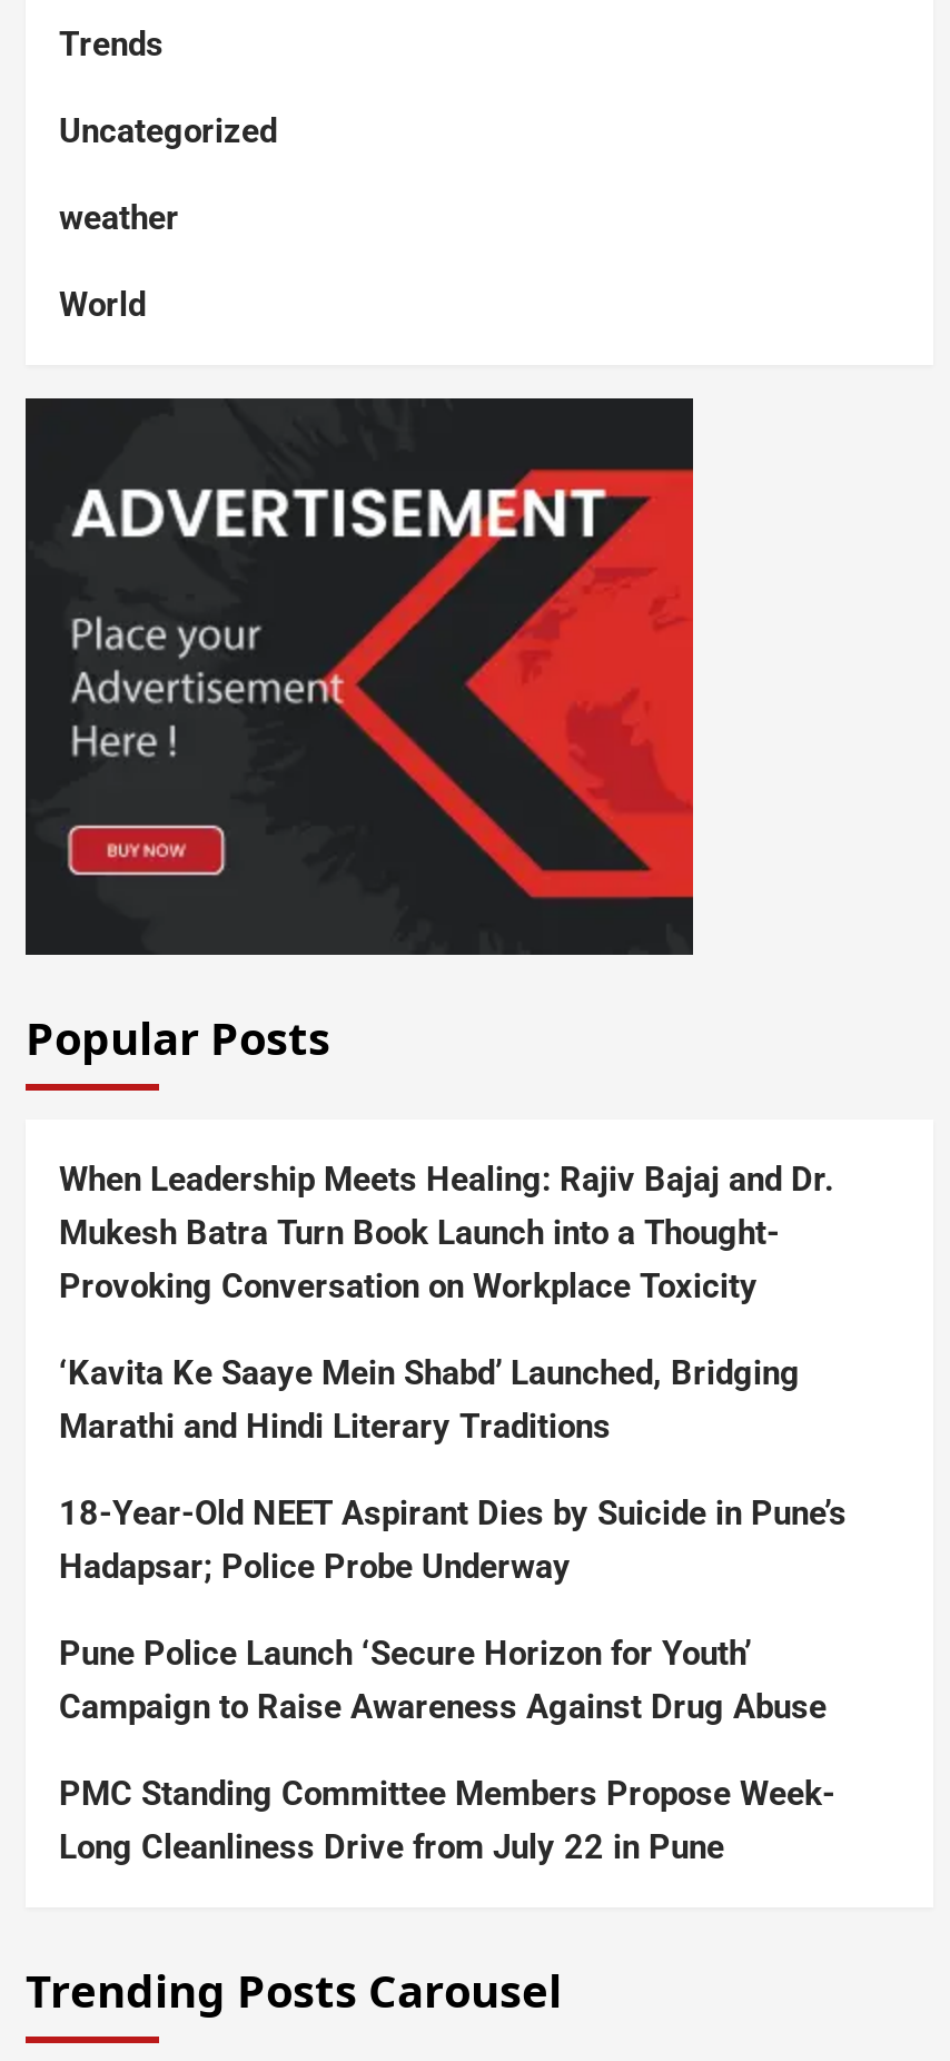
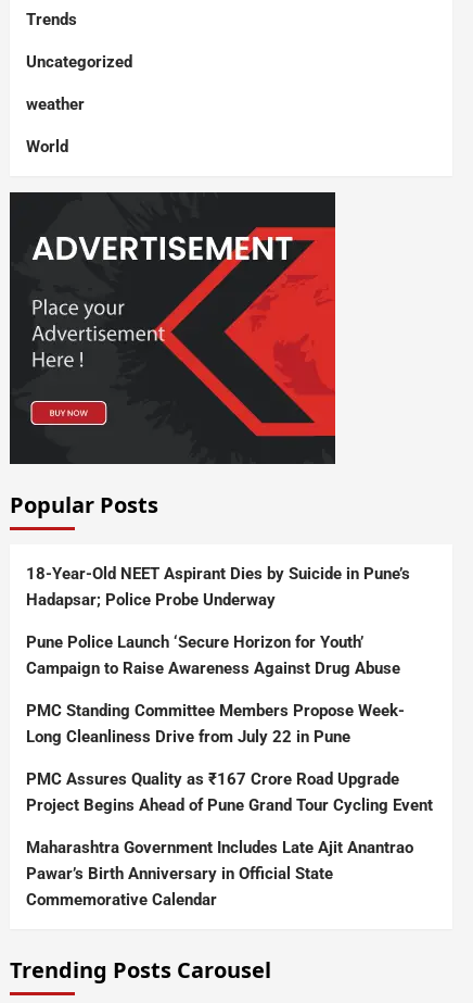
- When Leadership Meets Healing: Rajiv Bajaj and Dr.
- Mukesh Batra Turn Book Launch into a Thought-
- Provoking Conversation on Workplace Toxicity
- ‘Kavita Ke Saaye Mein Shabd’ Launched, Bridging
- Marathi and Hindi Literary Traditions

moved up: 18-Year-Old NEET Aspirant Dies by Suicide in Pune’s | Hadapsar; Police Probe Underway | Pune Police Launch ‘Secure Horizon for Youth’ | Campaign to Raise Awareness Against Drug Abuse | PMC Standing Committee Members Propose Week- | Long Cleanliness Drive from July 22 in Pune

+ PMC Assures Quality as ₹167 Crore Road Upgrade
+ Project Begins Ahead of Pune Grand Tour Cycling Event
+ Maharashtra Government Includes Late Ajit Anantrao
+ Pawar’s Birth Anniversary in Official State
+ Commemorative Calendar
